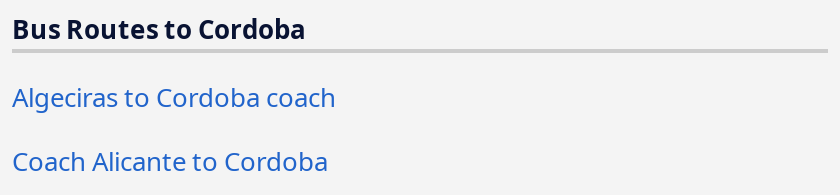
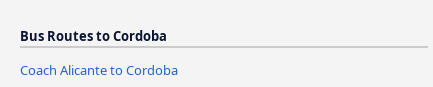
- Algeciras to Cordoba coach
